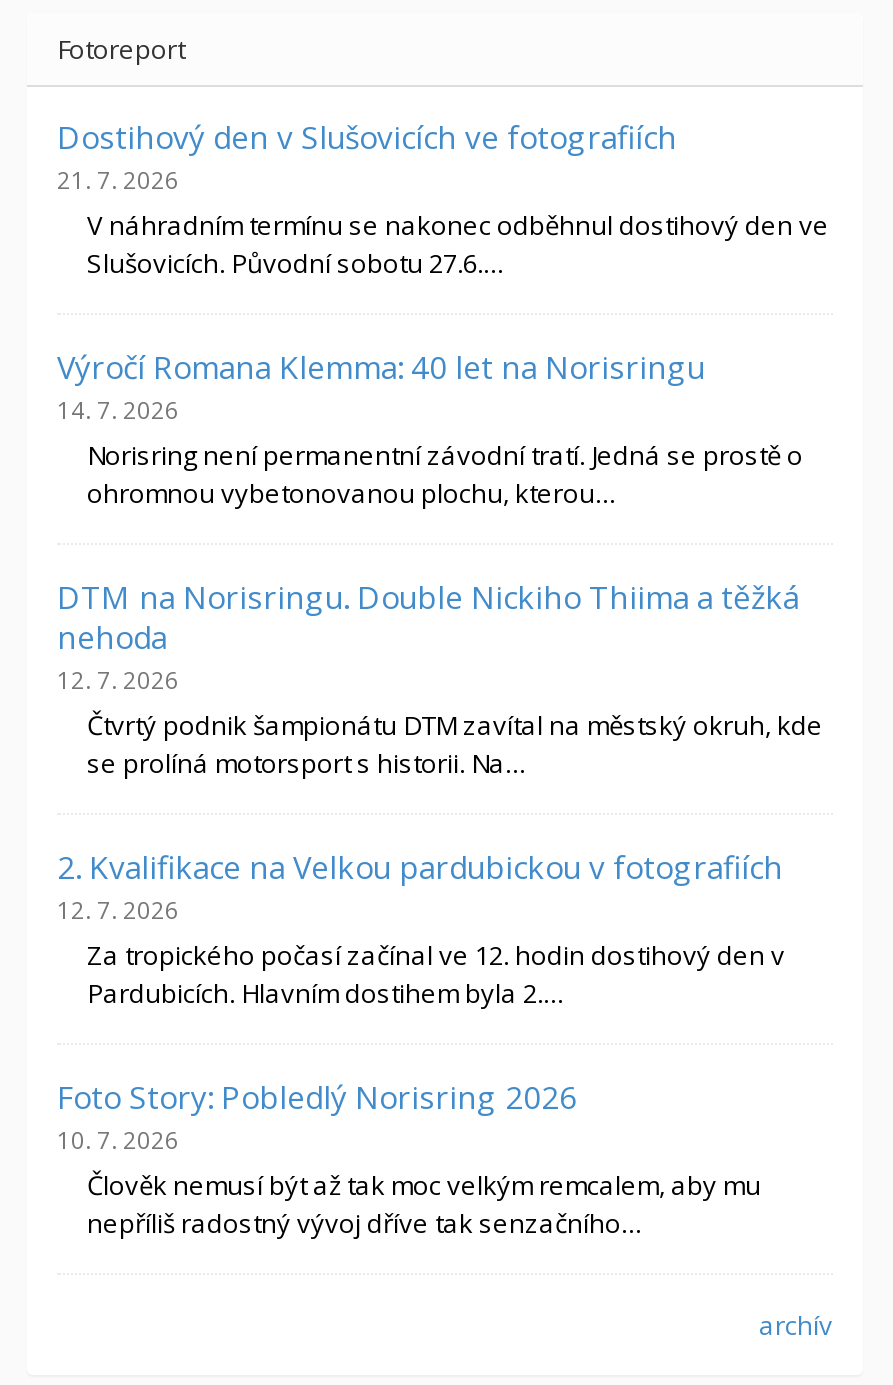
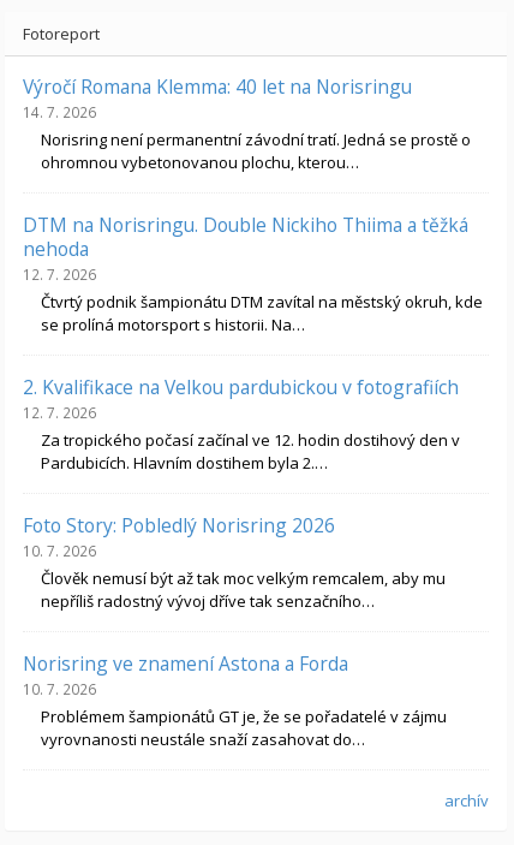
- Dostihový den v Slušovicích ve fotografiích
- 21. 7. 2026
- V náhradním termínu se nakonec odběhnul dostihový den ve
- Slušovicích. Původní sobotu 27.6.…

moved up: Výročí Romana Klemma: 40 let na Norisringu | 14. 7. 2026 | Norisring není permanentní závodní tratí. Jedná se prostě o | ... | Člověk nemusí být až tak moc velkým remcalem, aby mu | nepříliš radostný vývoj dříve tak senzačního…

+ Norisring ve znamení Astona a Forda
+ 10. 7. 2026
+ Problémem šampionátů GT je, že se pořadatelé v zájmu
+ vyrovnanosti neustále snaží zasahovat do…
